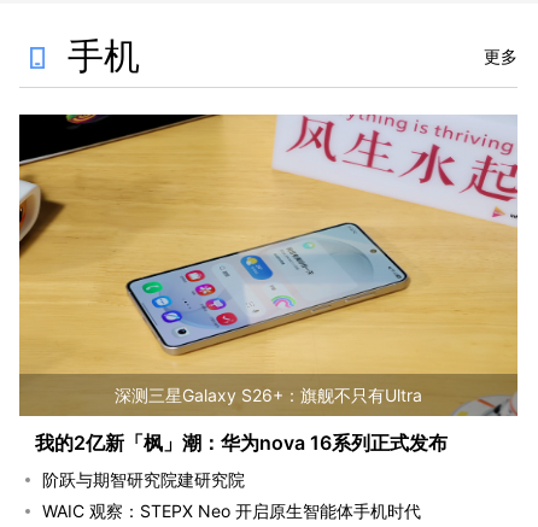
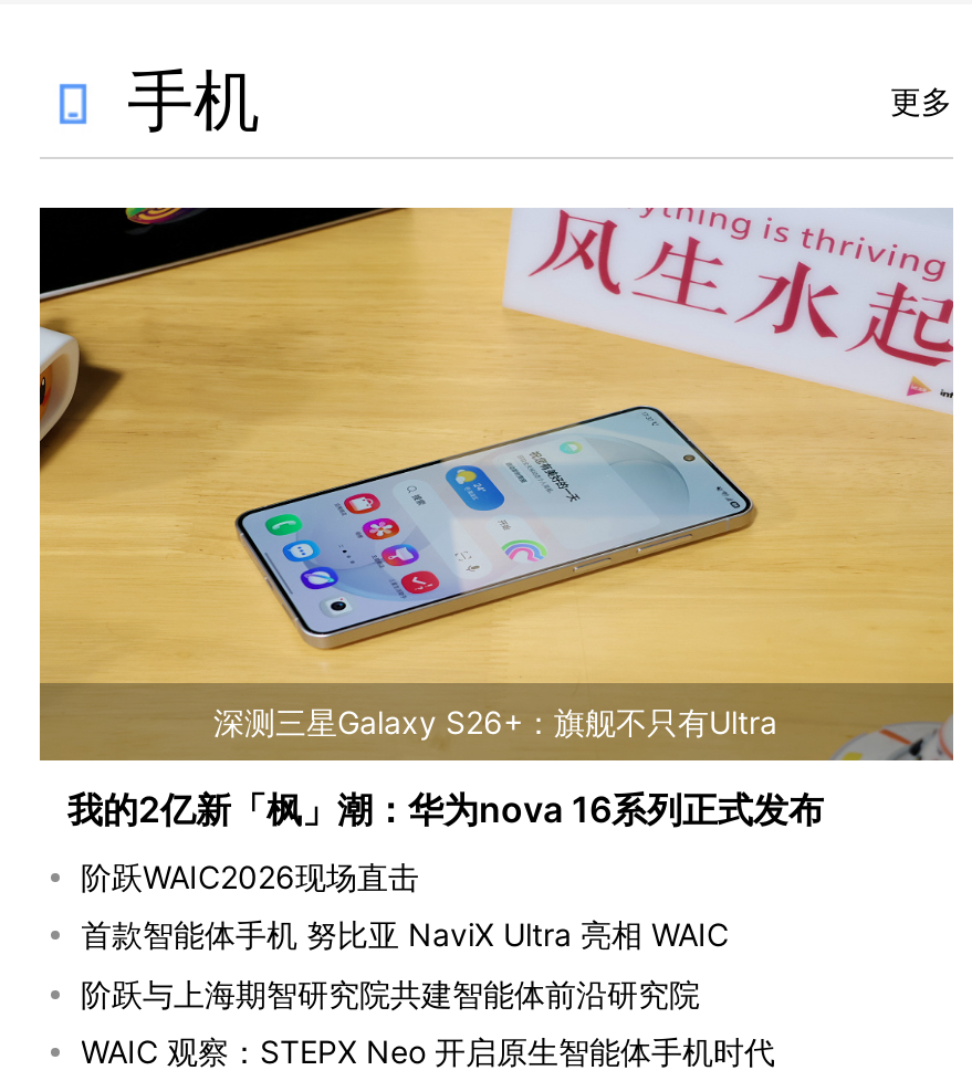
- 阶跃与期智研究院建研究院
+ 阶跃WAIC2026现场直击
+ 首款智能体手机 努比亚 NaviX Ultra 亮相 WAIC
+ 阶跃与上海期智研究院共建智能体前沿研究院
